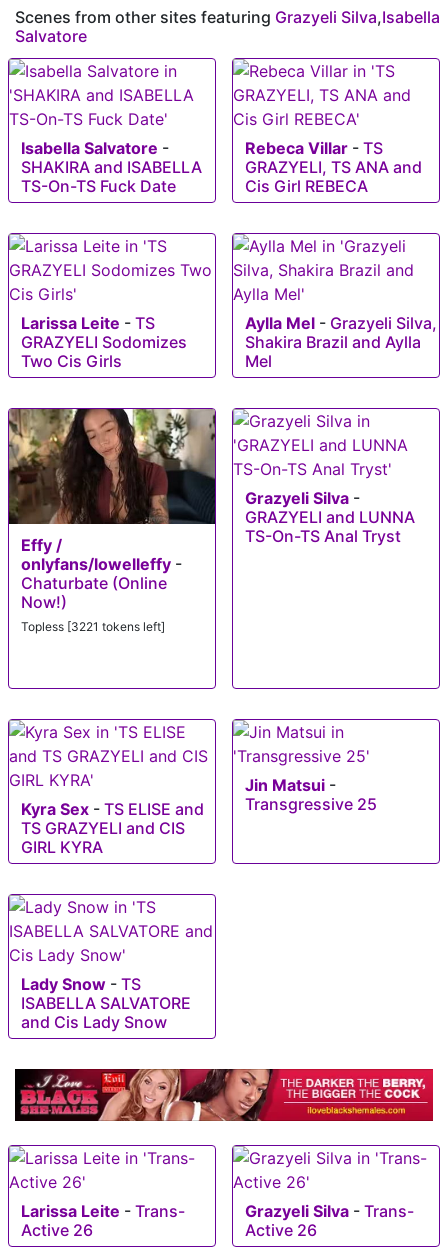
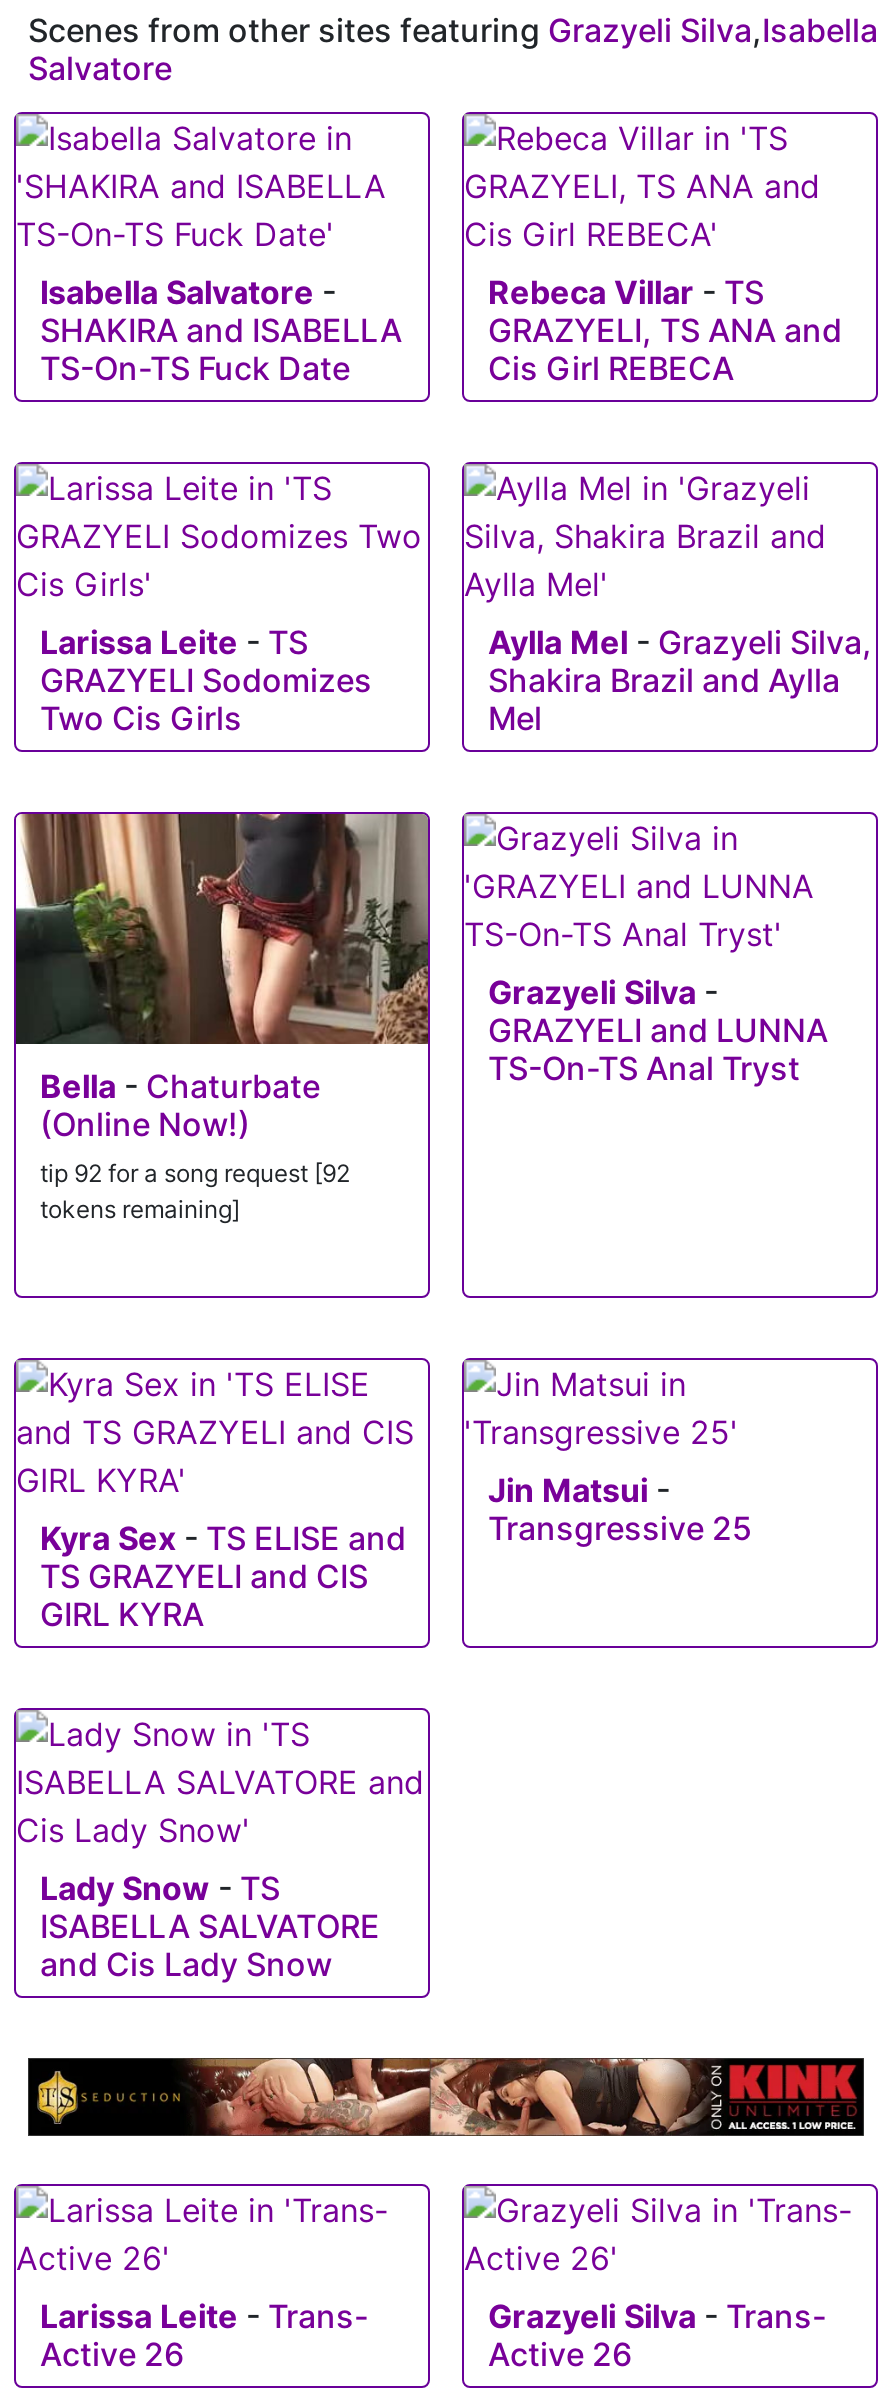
- [image]
- Effy /
- onlyfans/lowelleffy -
- Chaturbate (Online
- Now!)
- Topless [3221 tokens left]
+ [image]
+ Bella - Chaturbate
+ (Online Now!)
+ tip 92 for a song request [92
+ tokens remaining]

- [image]
+ [image]
